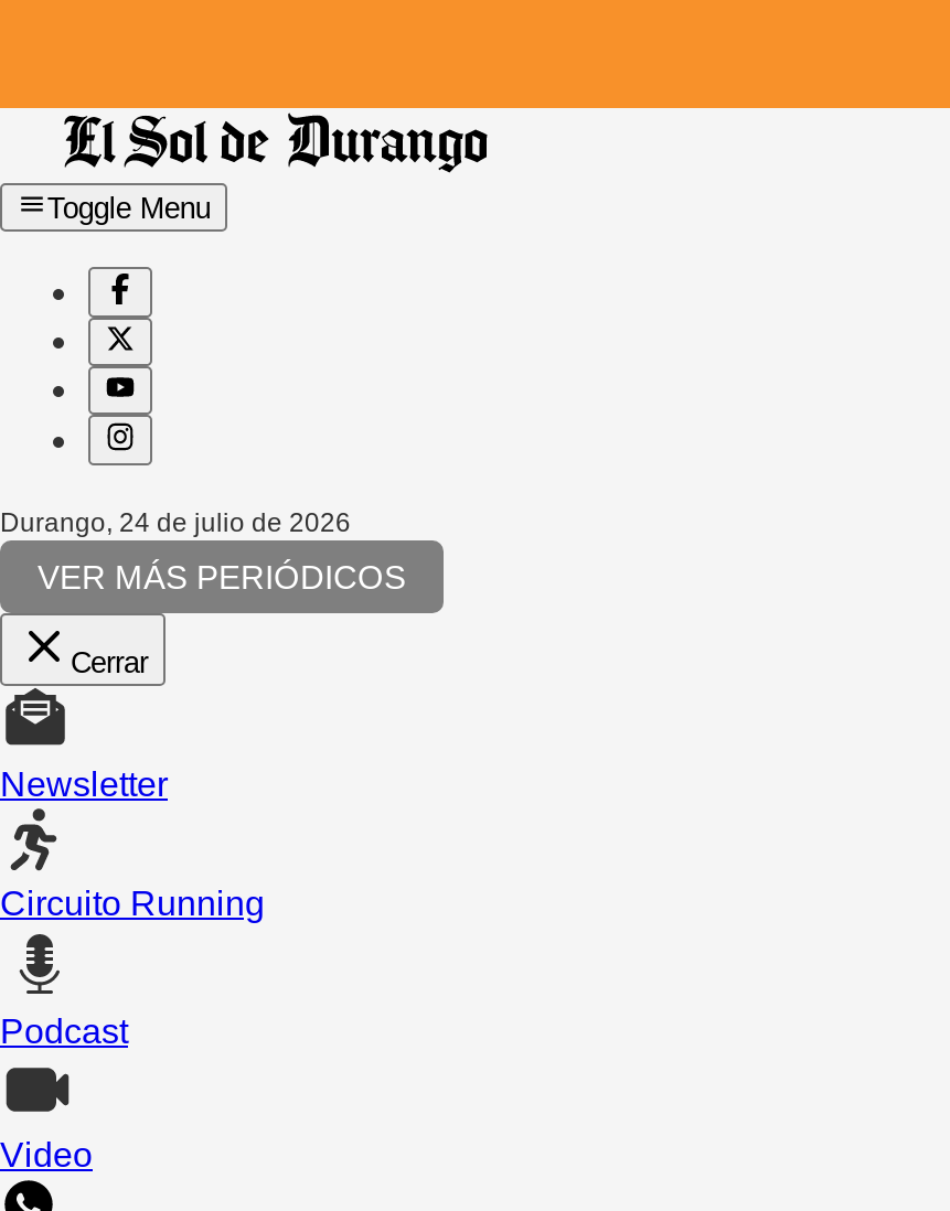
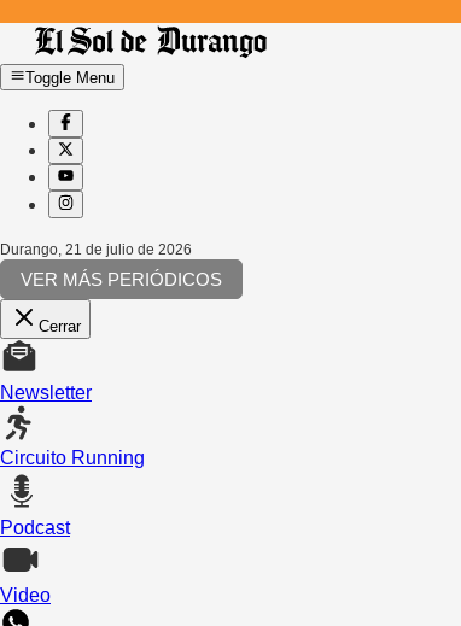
- Durango, 24 de julio de 2026
+ Durango, 21 de julio de 2026
